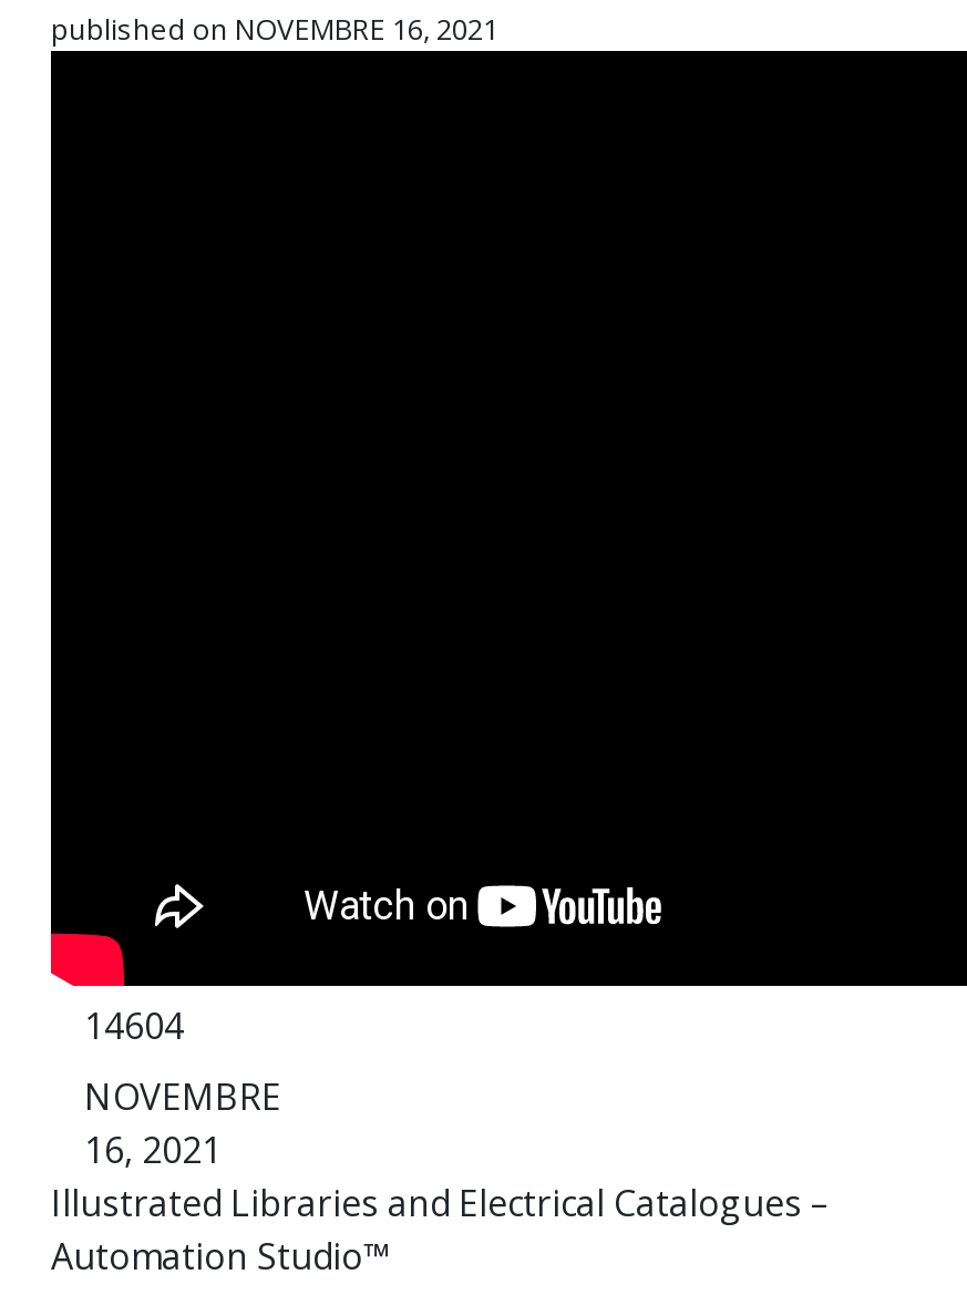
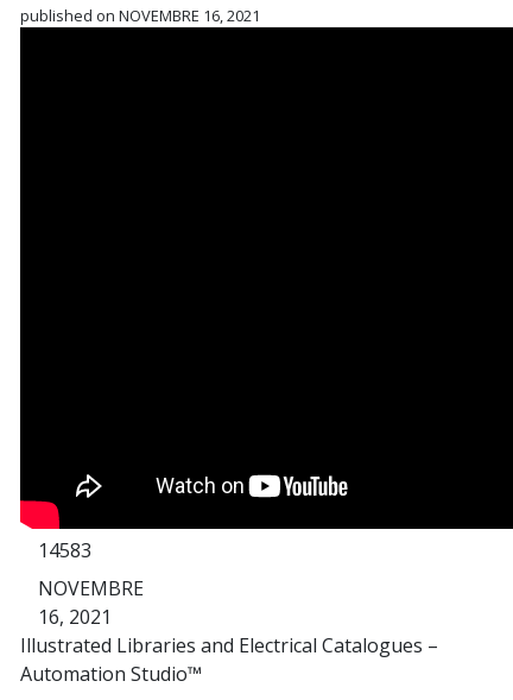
- 14604
+ 14583
